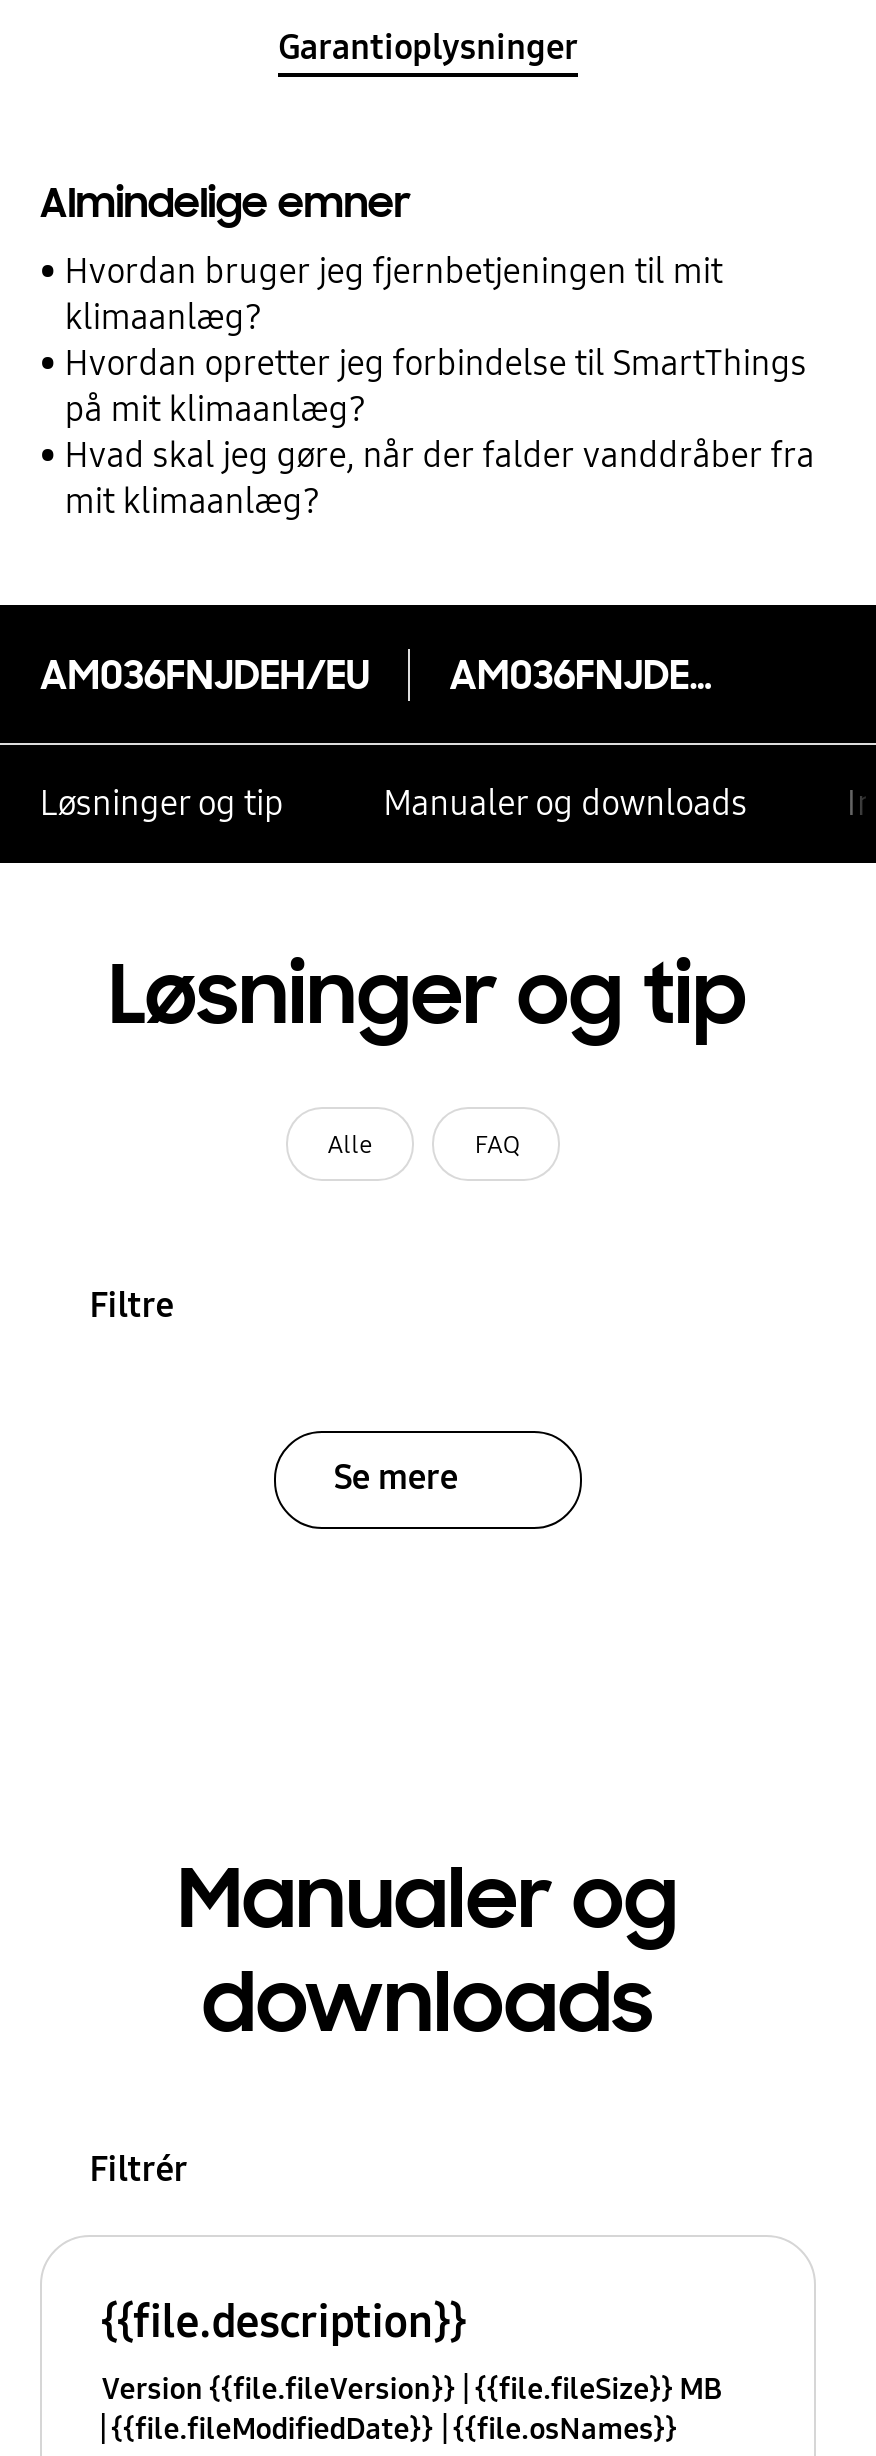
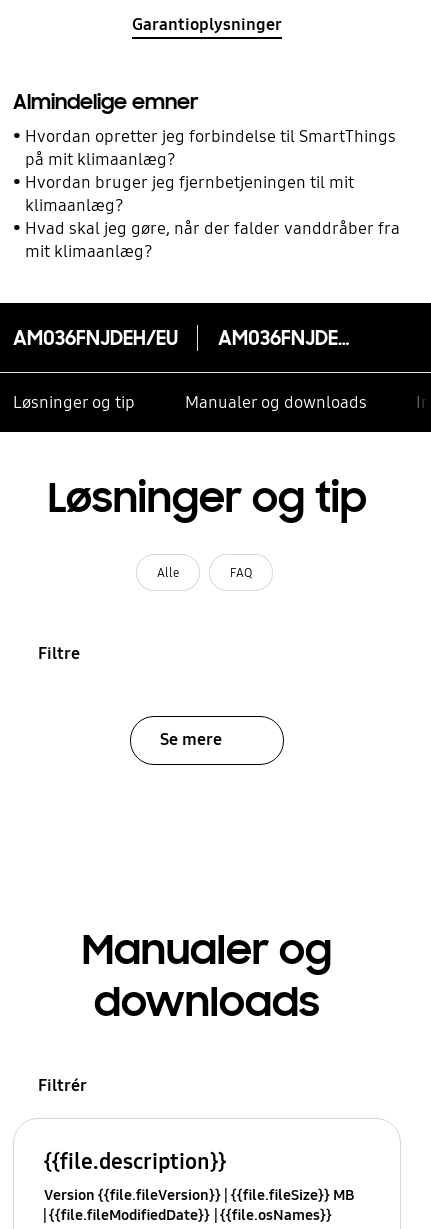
moved down: Hvordan bruger jeg fjernbetjeningen til mit | klimaanlæg?

moved up: Hvordan opretter jeg forbindelse til SmartThings | på mit klimaanlæg?
